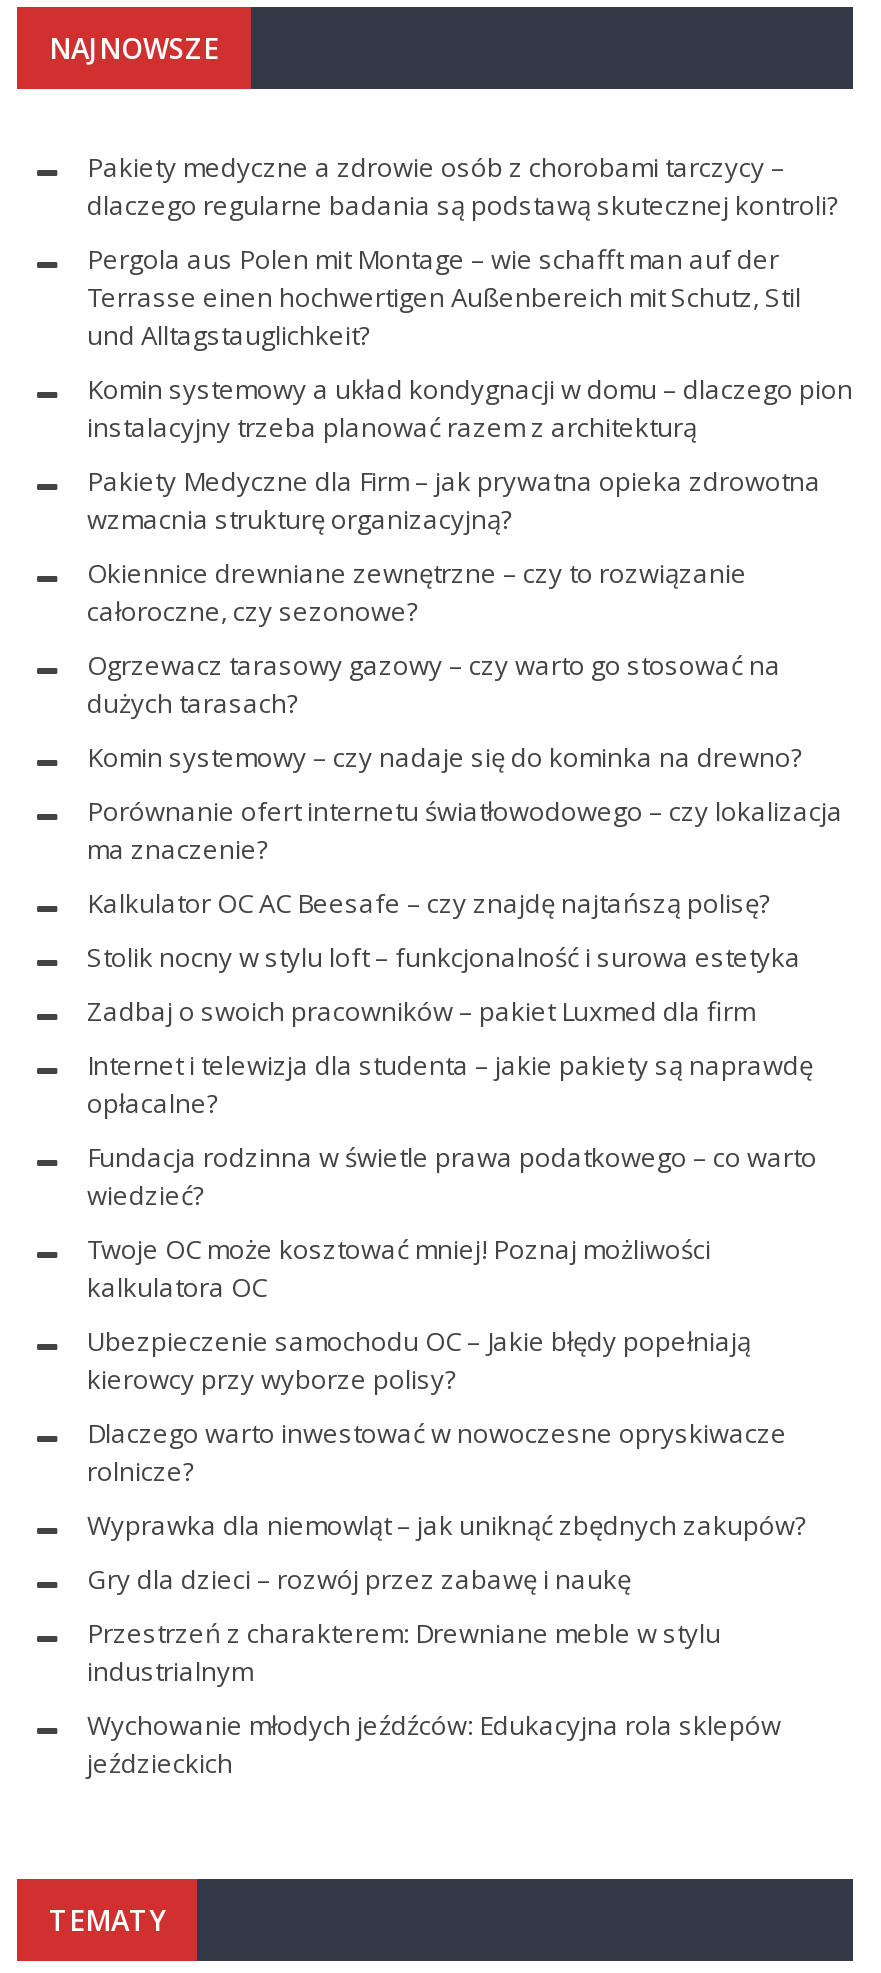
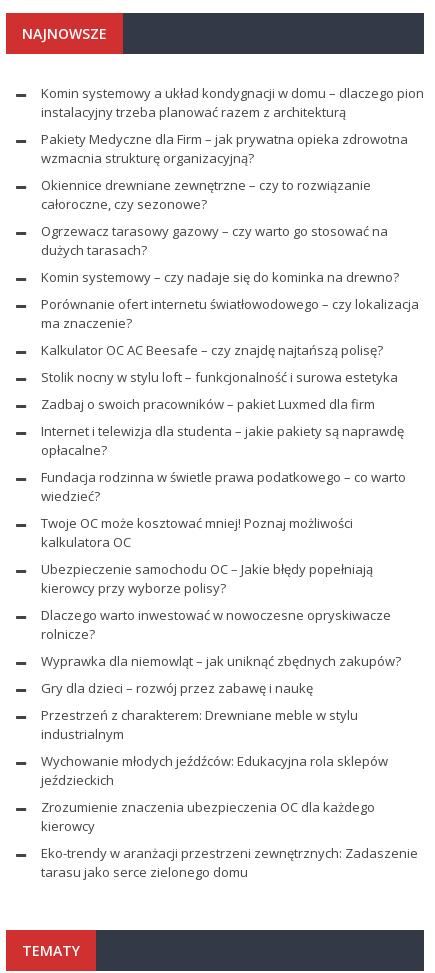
- Pakiety medyczne a zdrowie osób z chorobami tarczycy –
- dlaczego regularne badania są podstawą skutecznej kontroli?
- Pergola aus Polen mit Montage – wie schafft man auf der
- Terrasse einen hochwertigen Außenbereich mit Schutz, Stil
- und Alltagstauglichkeit?

moved up: Komin systemowy a układ kondygnacji w domu – dlaczego pion | instalacyjny trzeba planować razem z architekturą | Pakiety Medyczne dla Firm – jak prywatna opieka zdrowotna | ... | Wychowanie młodych jeźdźców: Edukacyjna rola sklepów | jeździeckich

+ Zrozumienie znaczenia ubezpieczenia OC dla każdego
+ kierowcy
+ Eko-trendy w aranżacji przestrzeni zewnętrznych: Zadaszenie
+ tarasu jako serce zielonego domu
